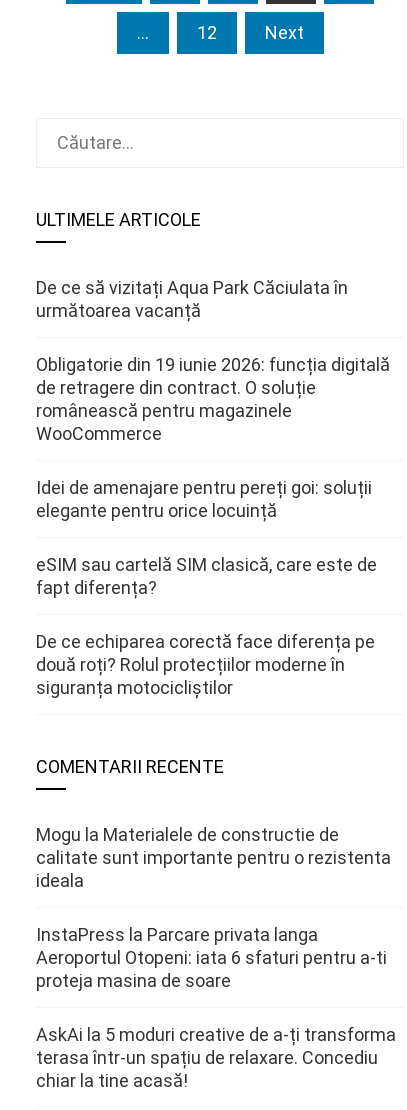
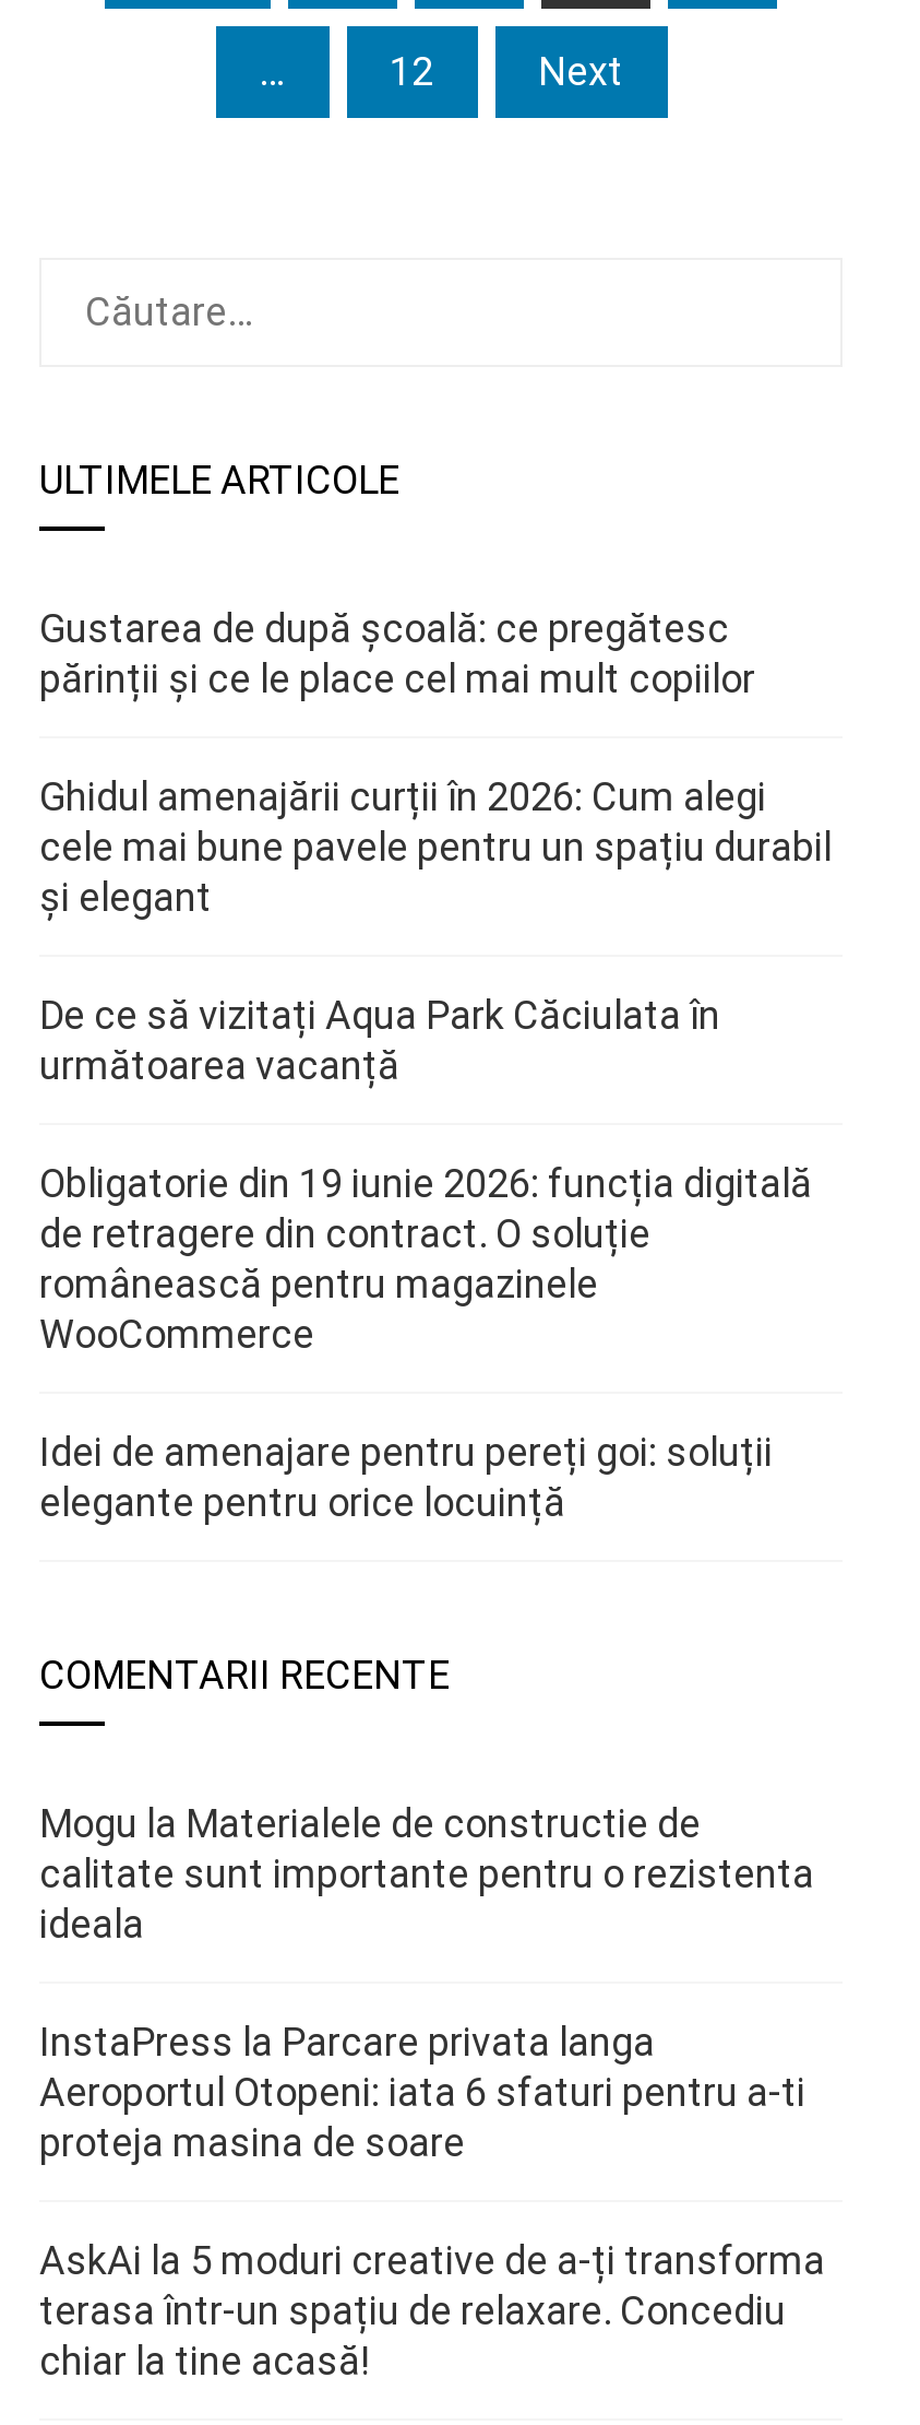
+ Gustarea de după școală: ce pregătesc
+ părinții și ce le place cel mai mult copiilor
+ Ghidul amenajării curții în 2026: Cum alegi
+ cele mai bune pavele pentru un spațiu durabil
+ și elegant

moved down: De ce să vizitați Aqua Park Căciulata în | următoarea vacanță | Obligatorie din 19 iunie 2026: funcția digitală | de retragere din contract. O soluție | românească pentru magazinele | WooCommerce | Idei de amenajare pentru pereți goi: soluții | elegante pentru orice locuință

- eSIM sau cartelă SIM clasică, care este de
- fapt diferența?
- De ce echiparea corectă face diferența pe
- două roți? Rolul protecțiilor moderne în
- siguranța motocicliștilor
